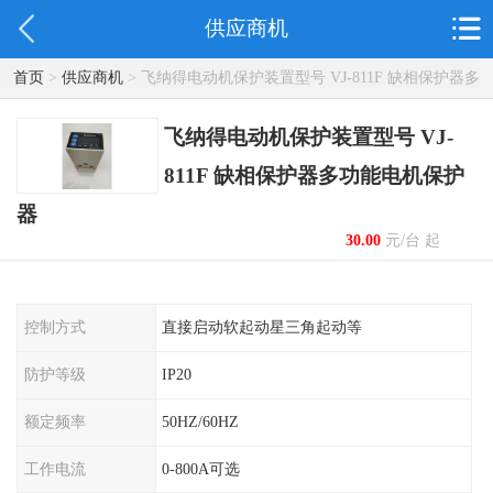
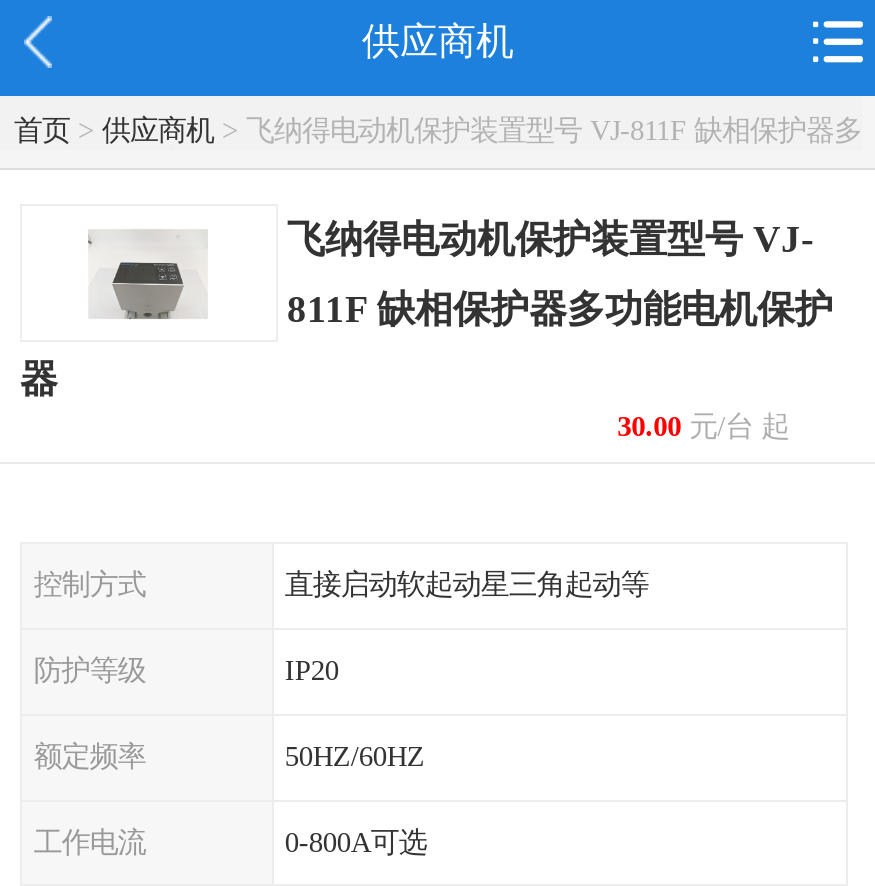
- [image]
+ [image]
